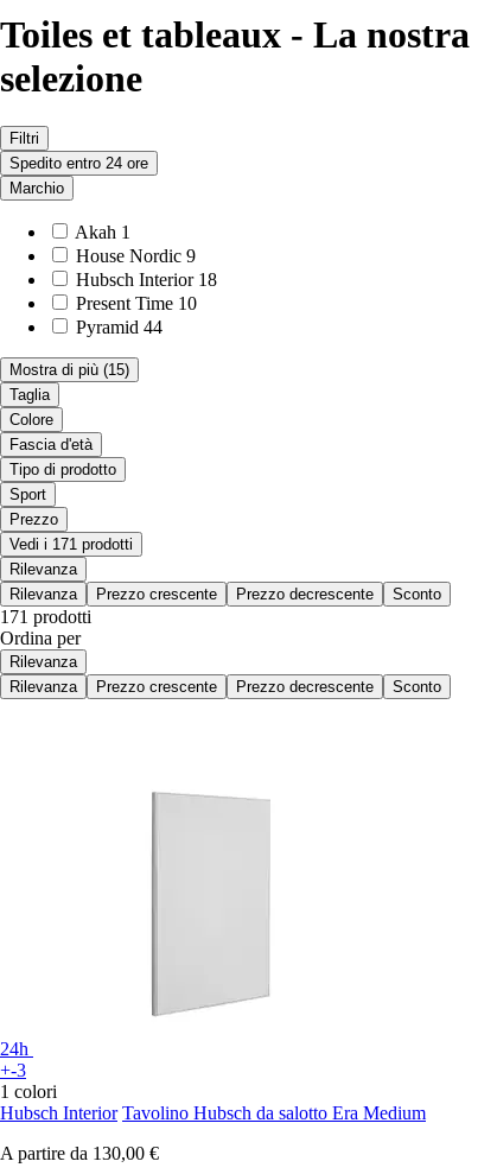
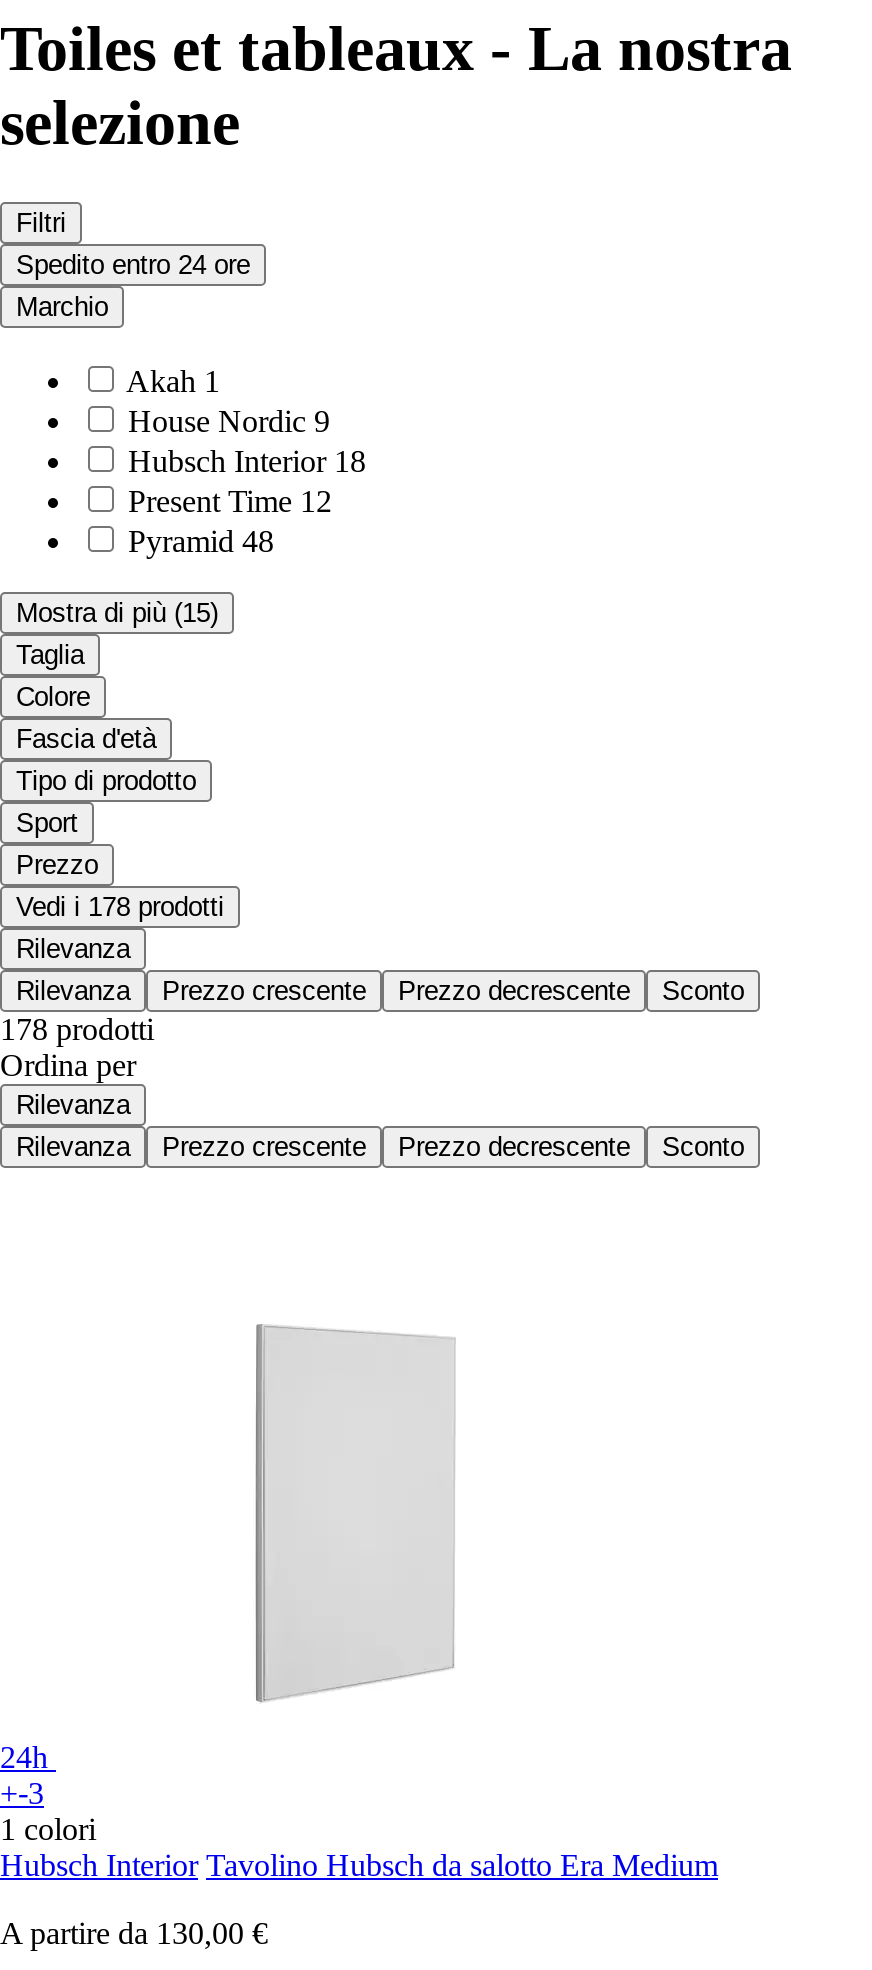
- Present Time 10
+ Present Time 12

- Pyramid 44
+ Pyramid 48

- Vedi i 171 prodotti
+ Vedi i 178 prodotti

- 171 prodotti
+ 178 prodotti
